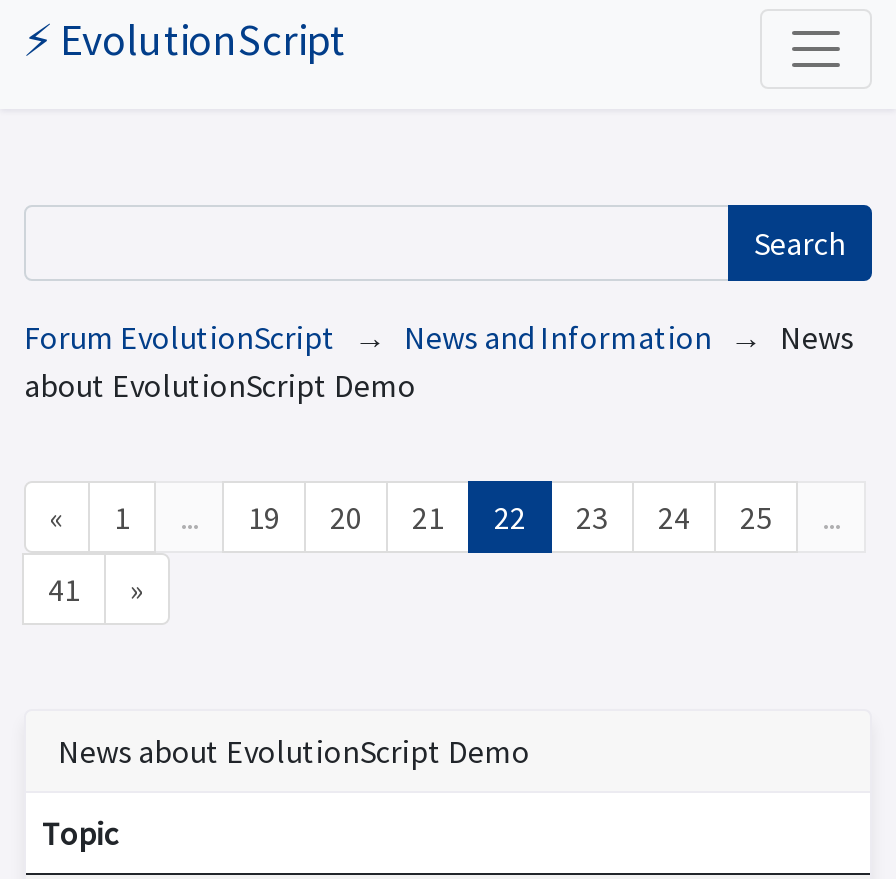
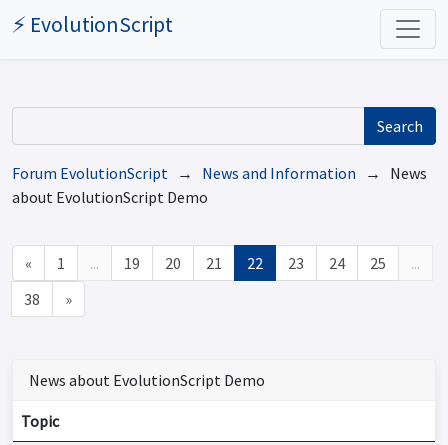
- 41
+ 38
